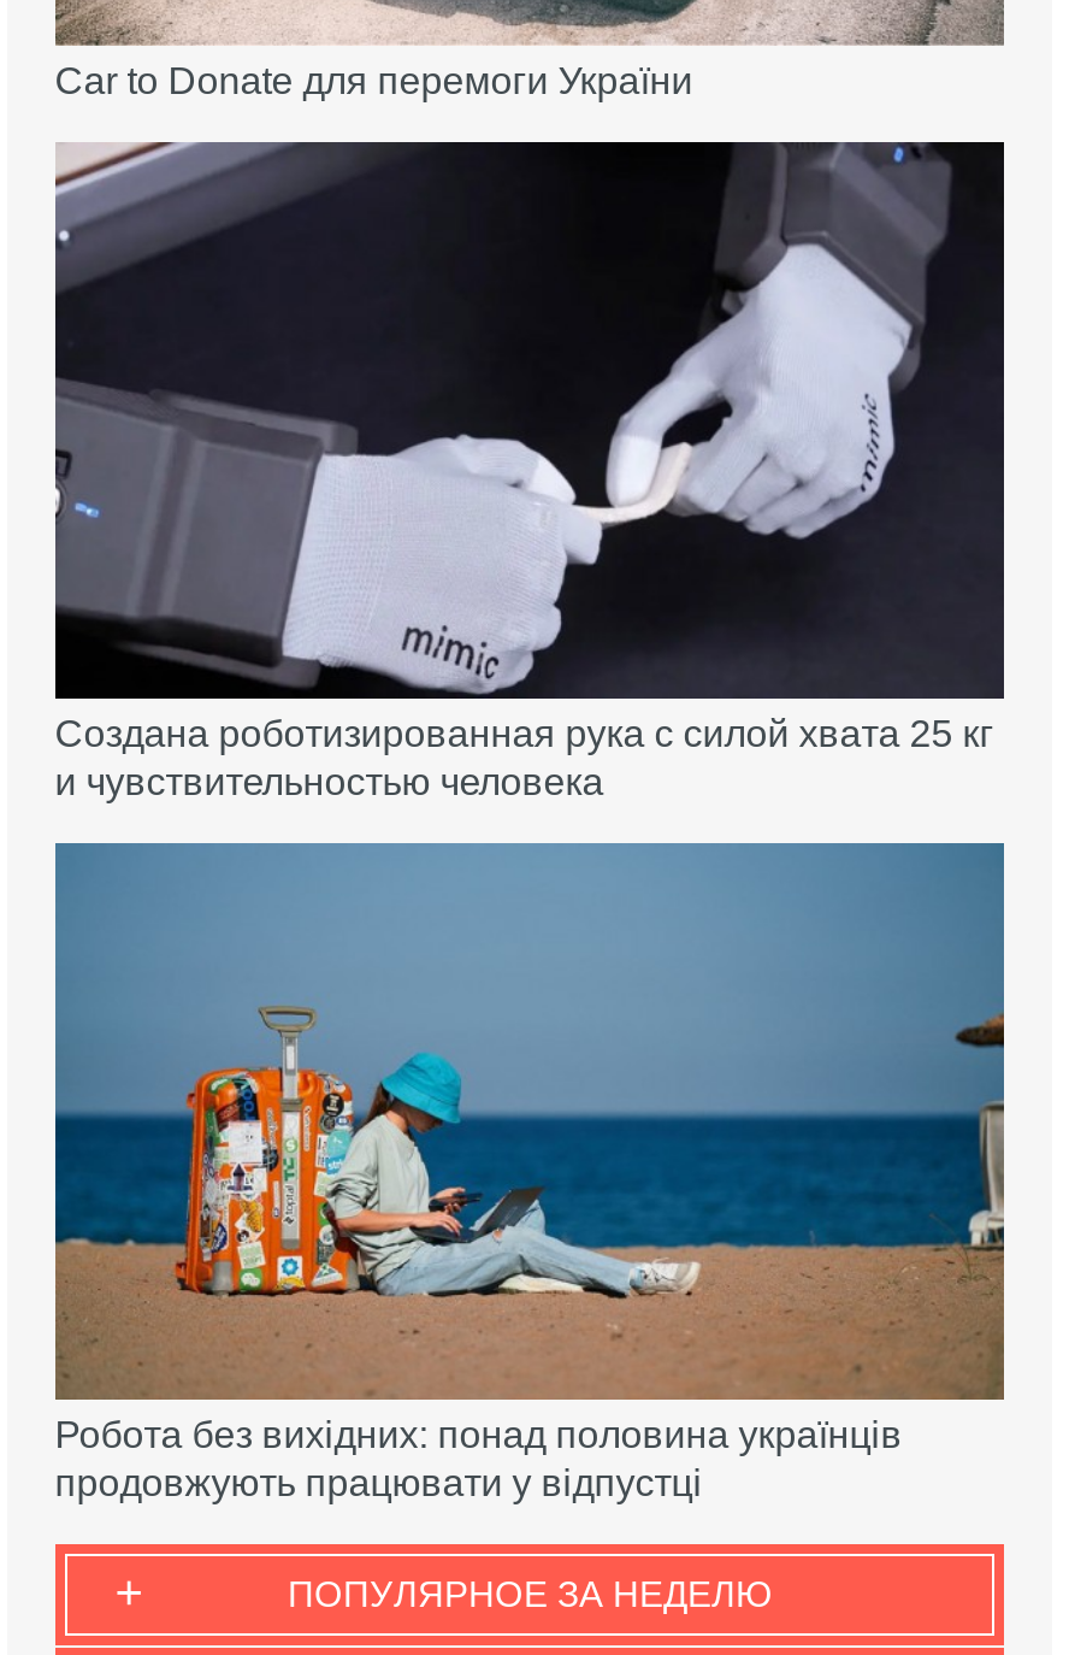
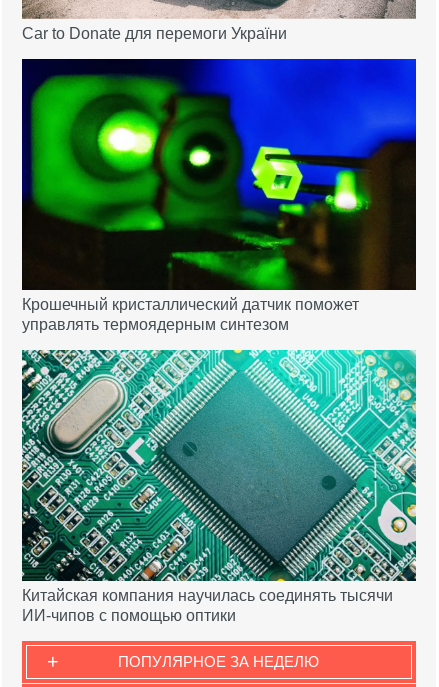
- [image]
- Создана роботизированная рука с силой хвата 25 кг
- и чувствительностью человека
+ [image]
+ Крошечный кристаллический датчик поможет
+ управлять термоядерным синтезом

- [image]
- Робота без вихідних: понад половина українців
- продовжують працювати у відпустці
+ [image]
+ Китайская компания научилась соединять тысячи
+ ИИ-чипов с помощью оптики
